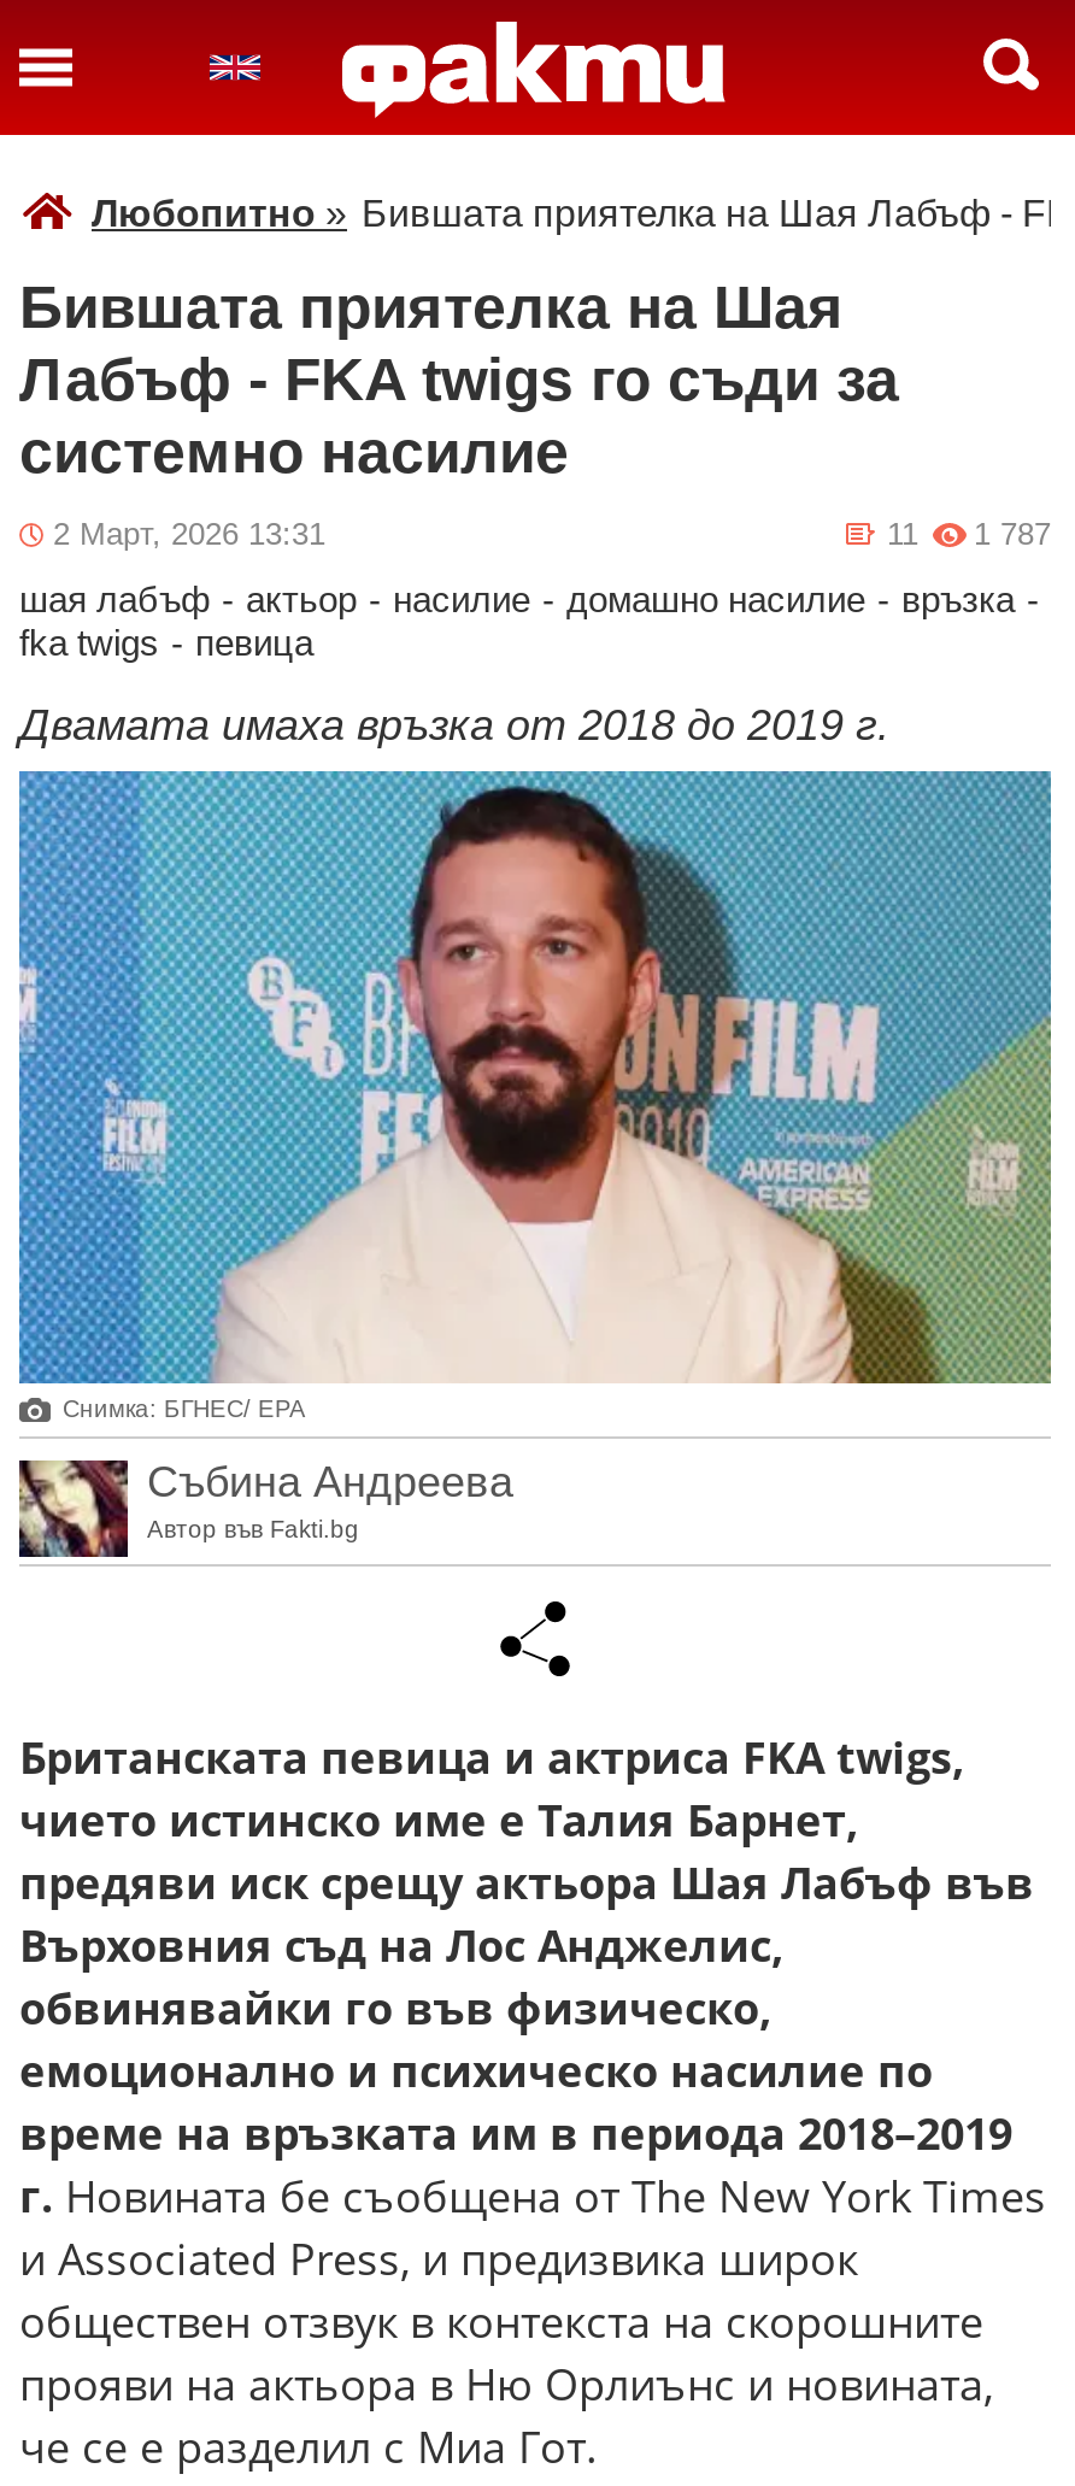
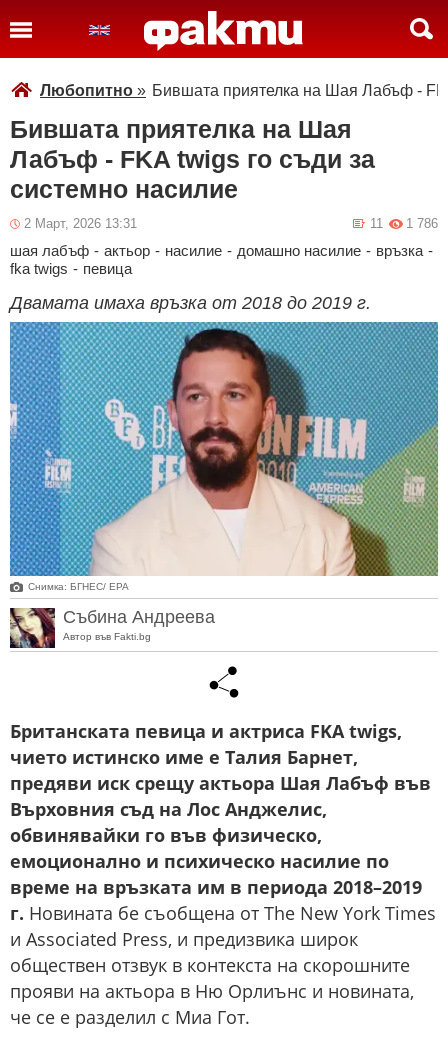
- 11 1 787
+ 11 1 786
